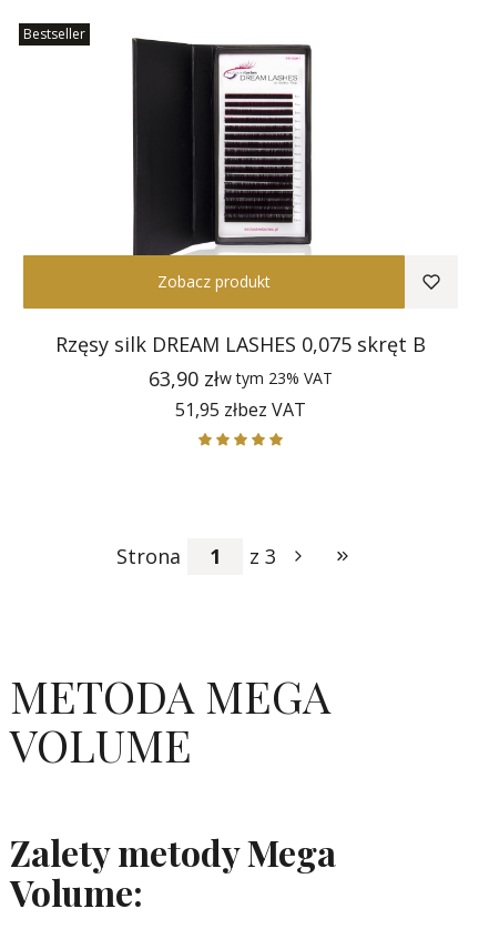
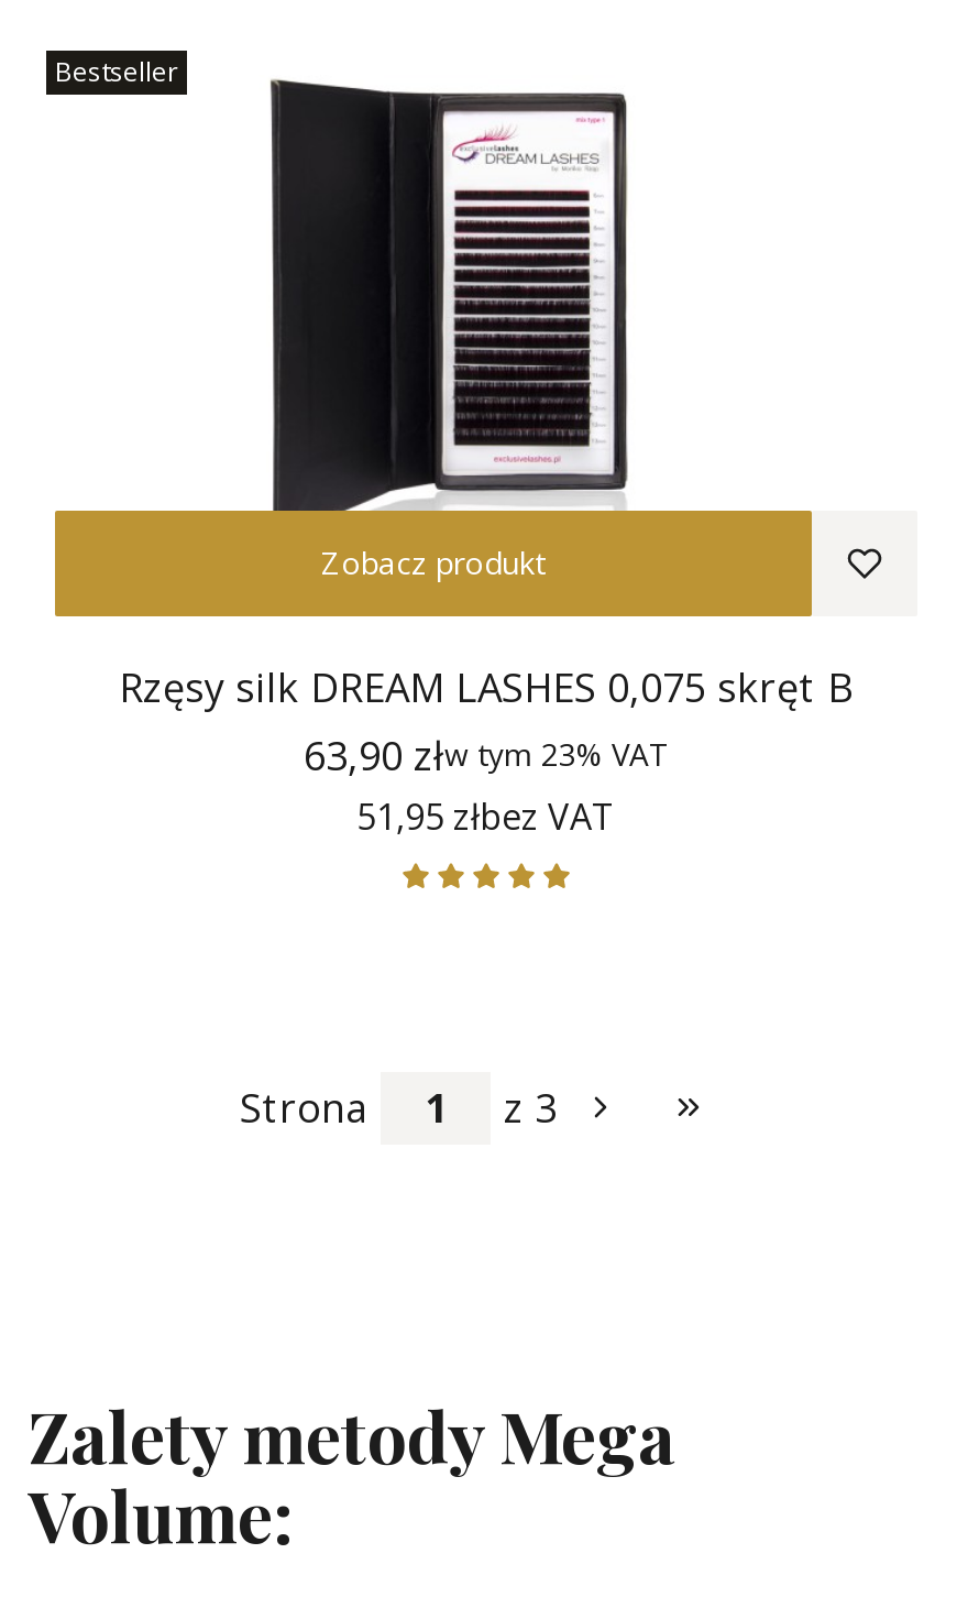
- METODA MEGA
- VOLUME
